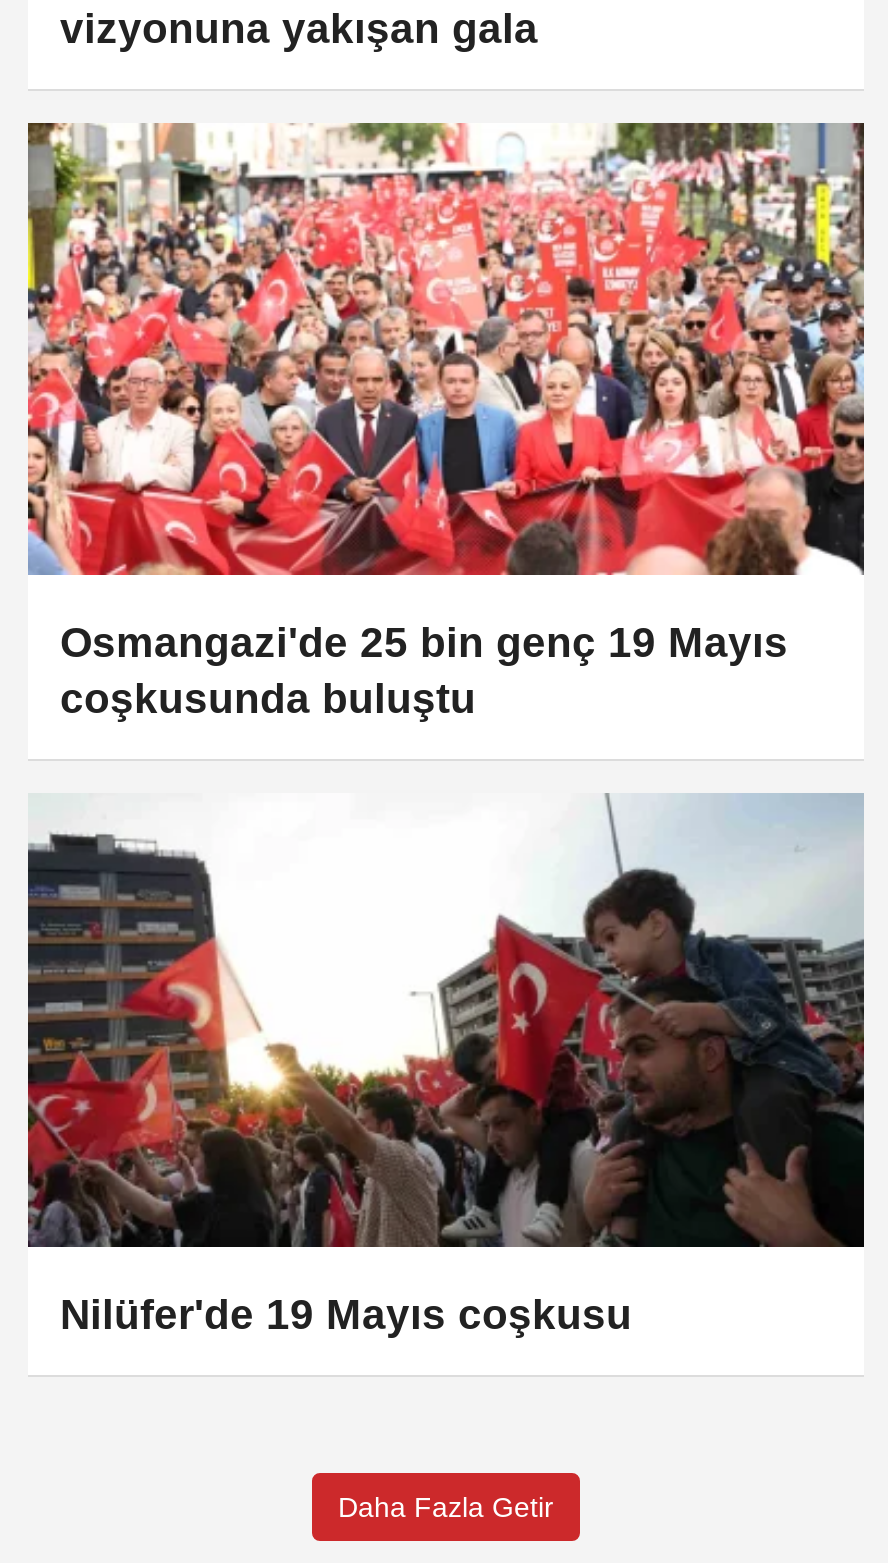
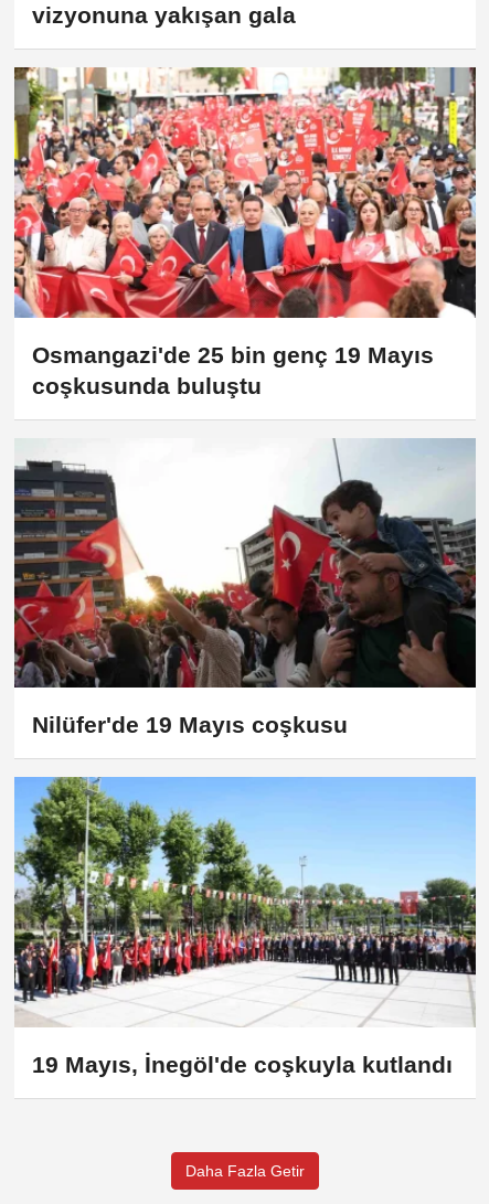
+ [image]
+ 19 Mayıs, İnegöl'de coşkuyla kutlandı
